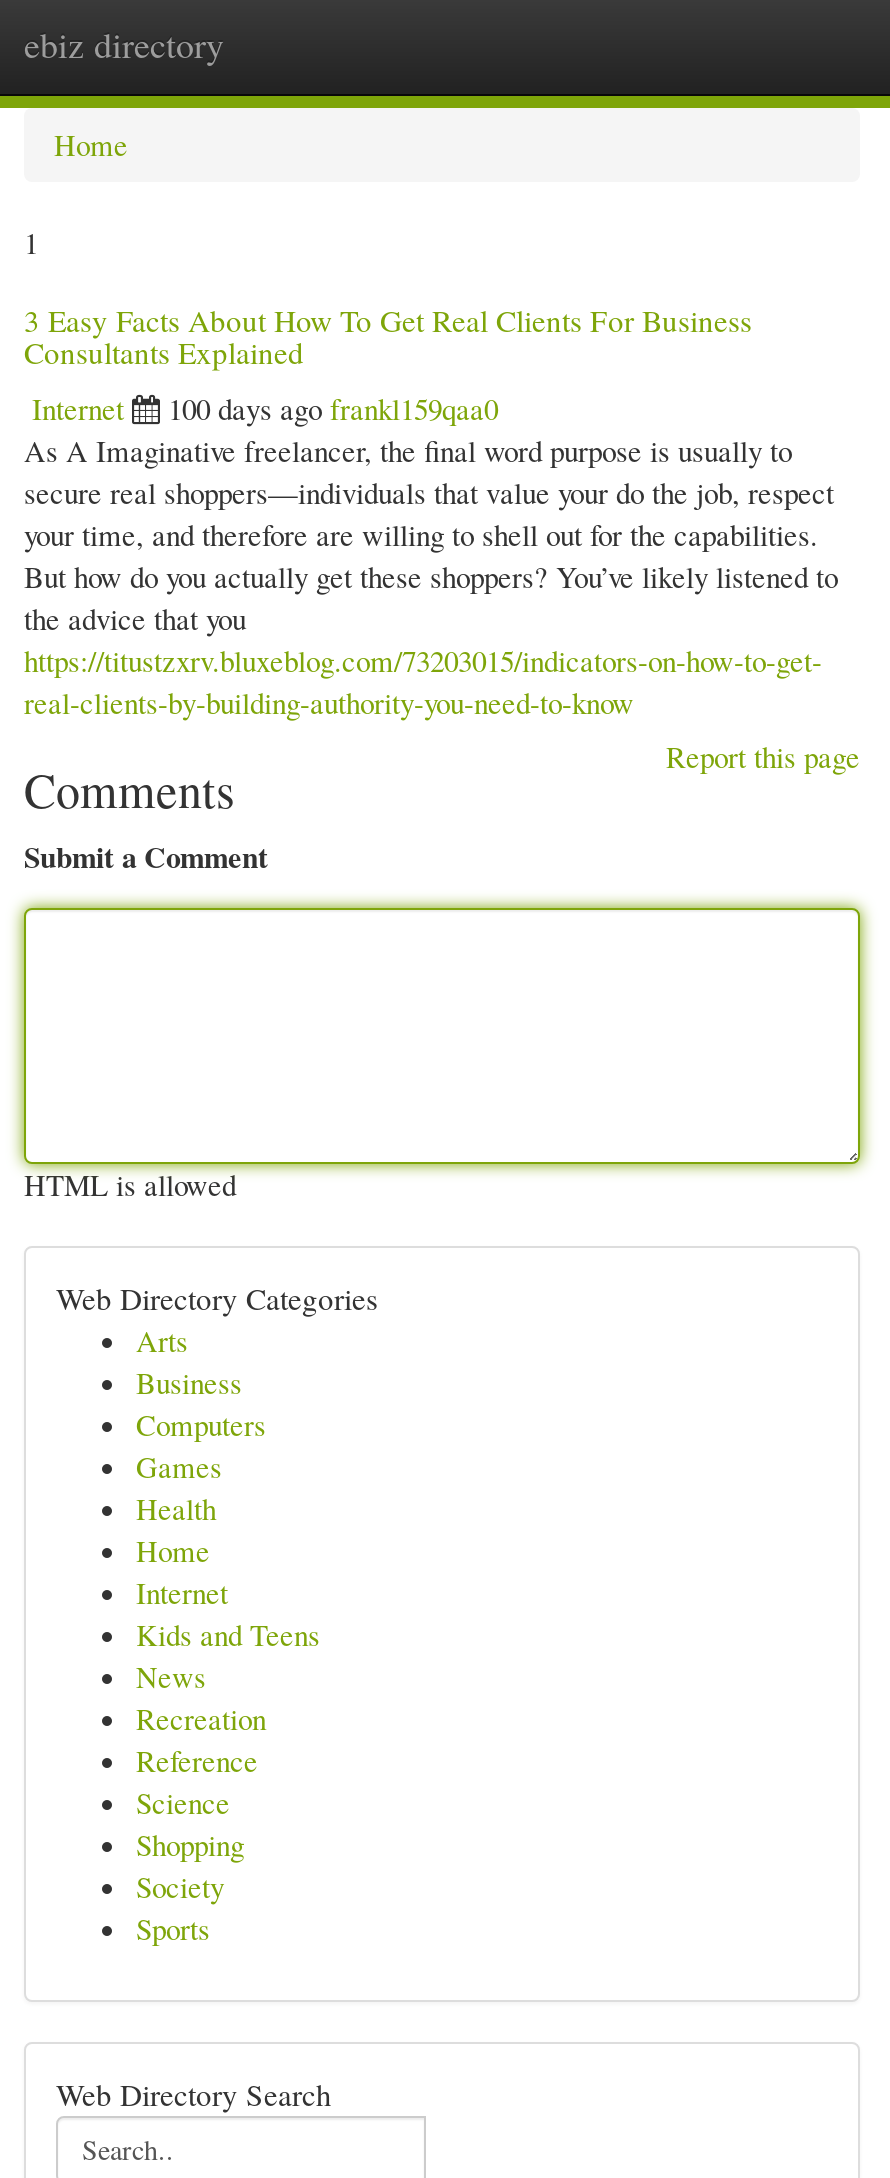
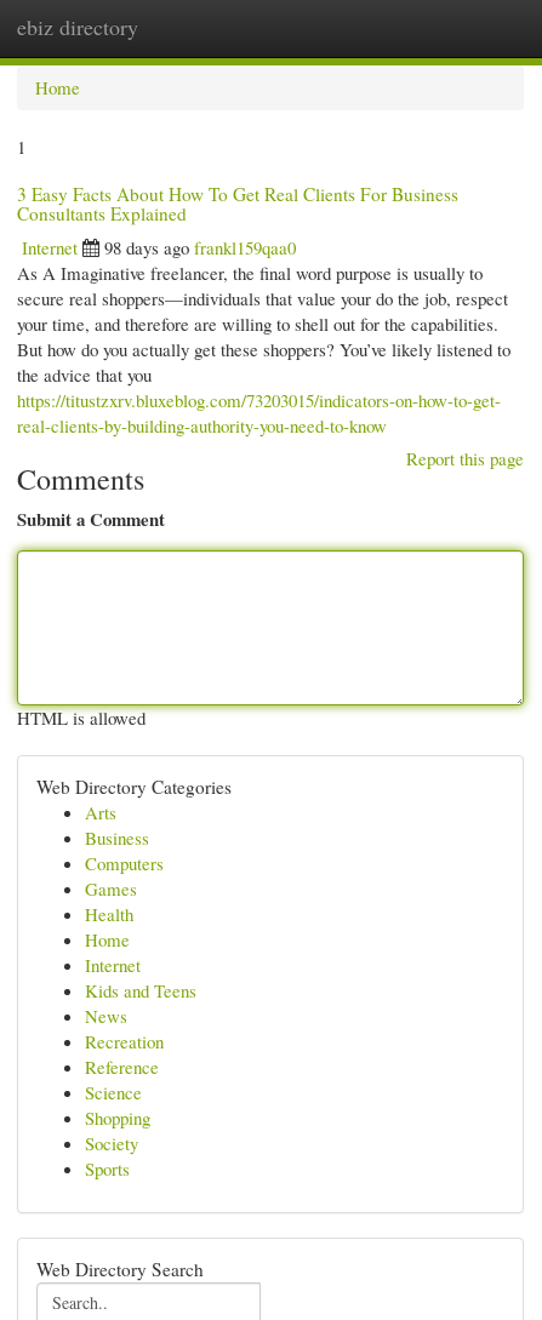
- 100 days ago frankl159qaa0
+ 98 days ago frankl159qaa0
